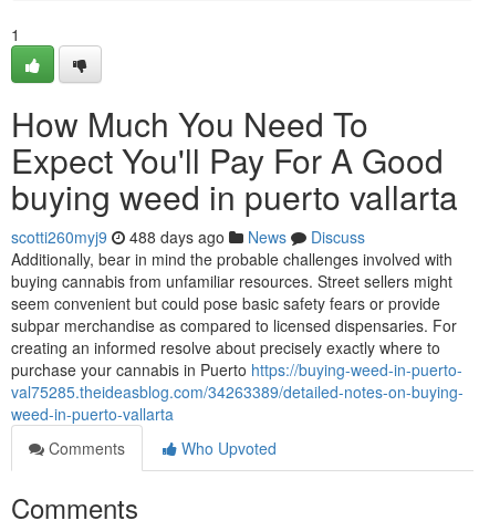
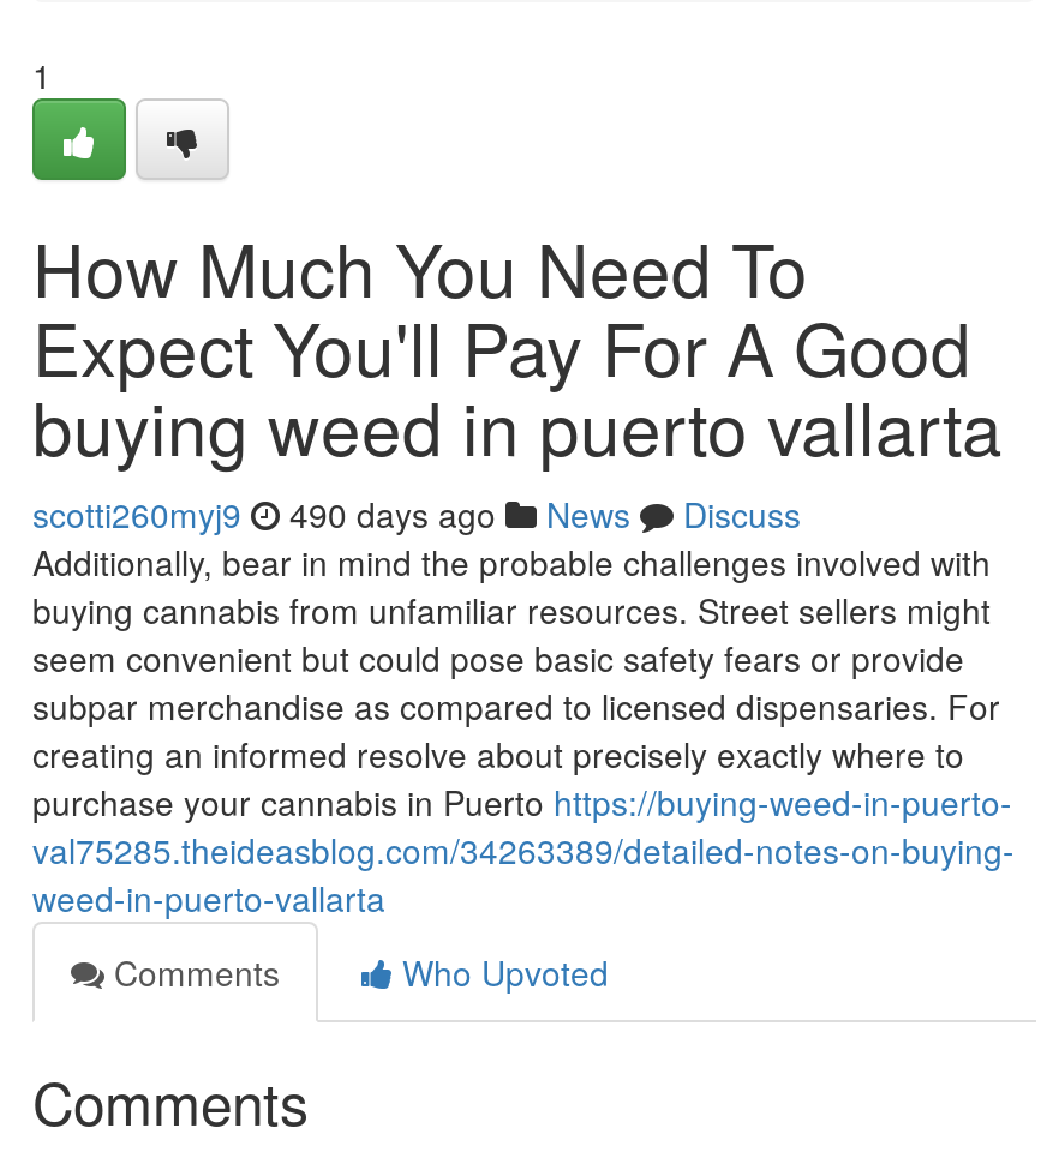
- scotti260myj9 488 days ago News Discuss
+ scotti260myj9 490 days ago News Discuss
